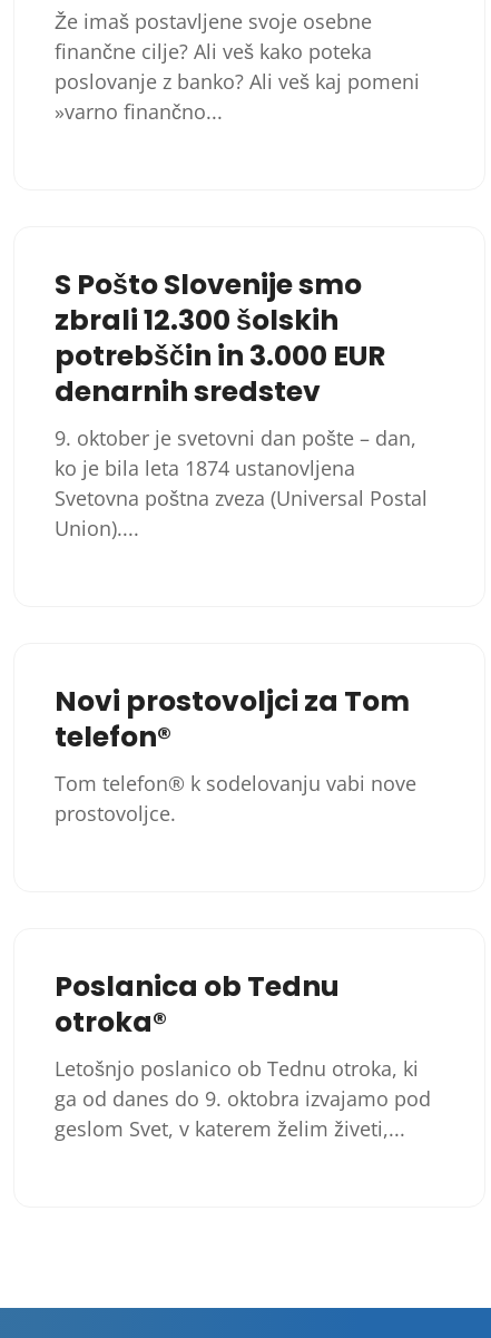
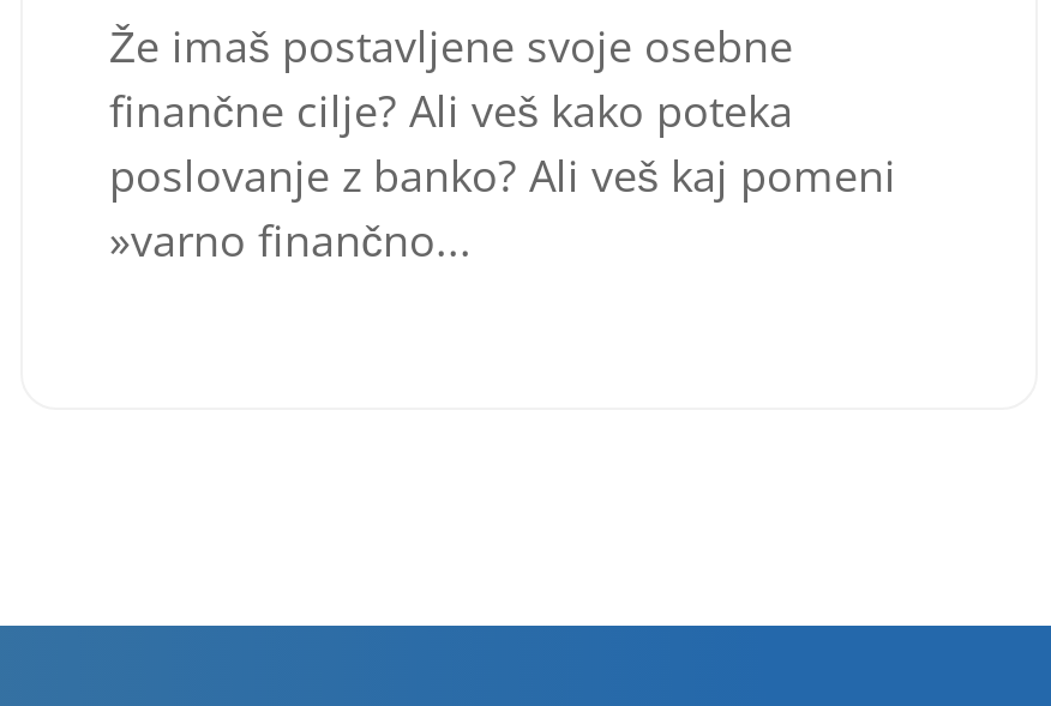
- S Pošto Slovenije smo
- zbrali 12.300 šolskih
- potrebščin in 3.000 EUR
- denarnih sredstev
- 9. oktober je svetovni dan pošte – dan,
- ko je bila leta 1874 ustanovljena
- Svetovna poštna zveza (Universal Postal
- Union)....

- Novi prostovoljci za Tom
- telefon®
- Tom telefon® k sodelovanju vabi nove
- prostovoljce.

- Poslanica ob Tednu
- otroka®
- Letošnjo poslanico ob Tednu otroka, ki
- ga od danes do 9. oktobra izvajamo pod
- geslom Svet, v katerem želim živeti,...
